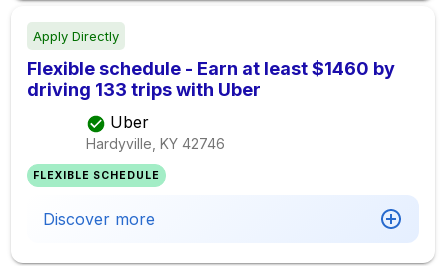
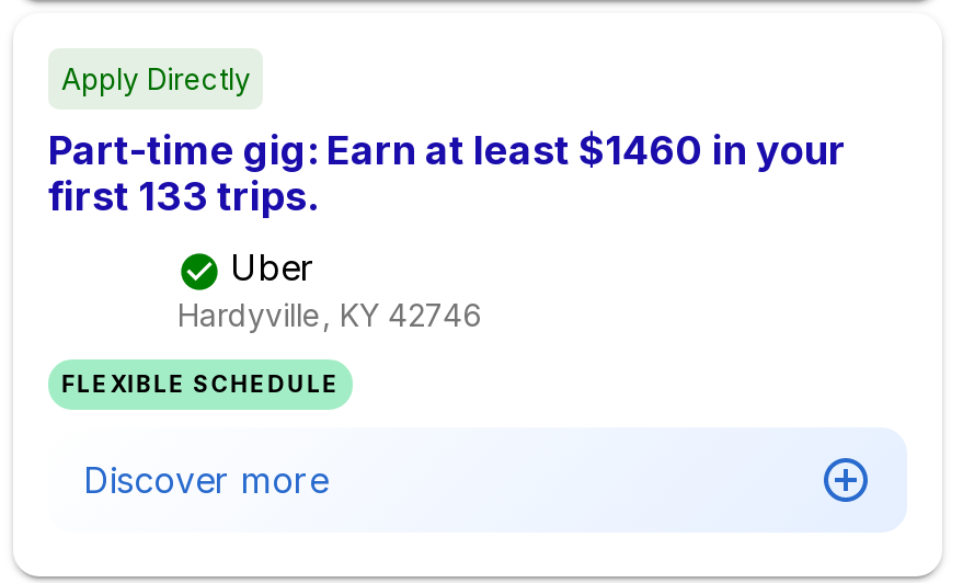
- Flexible schedule - Earn at least $1460 by
- driving 133 trips with Uber
+ Part-time gig: Earn at least $1460 in your
+ first 133 trips.
